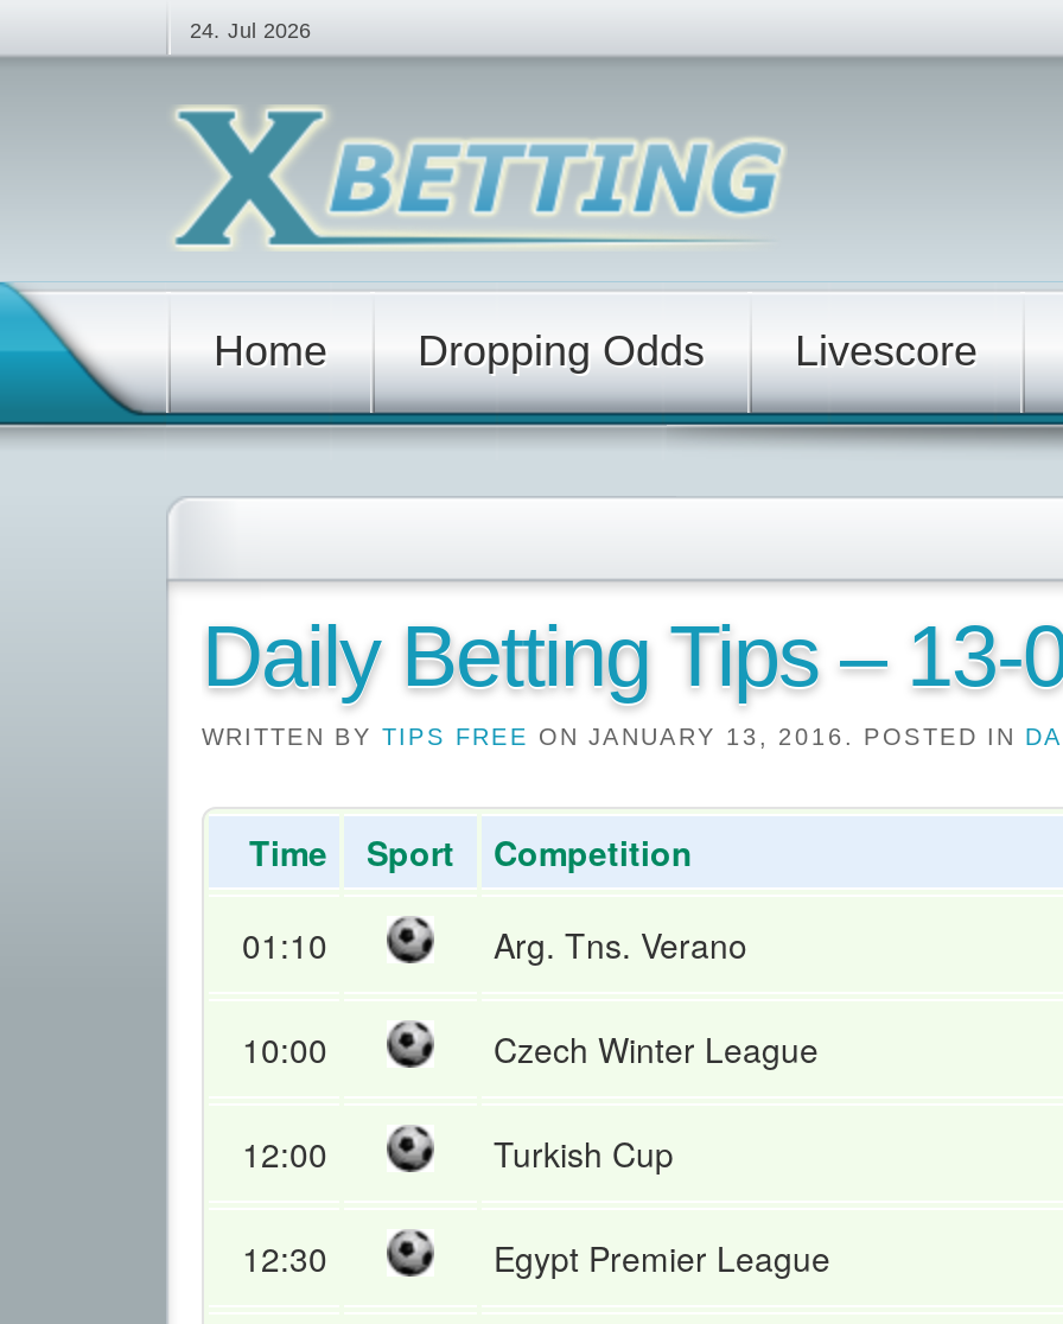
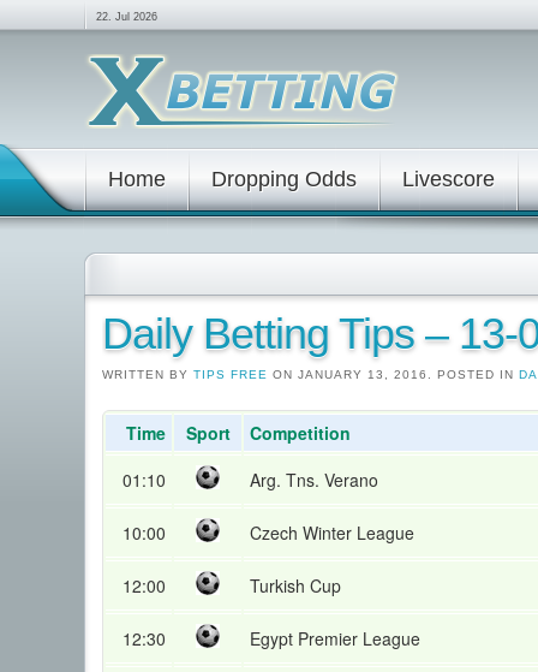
- 24. Jul 2026
+ 22. Jul 2026
